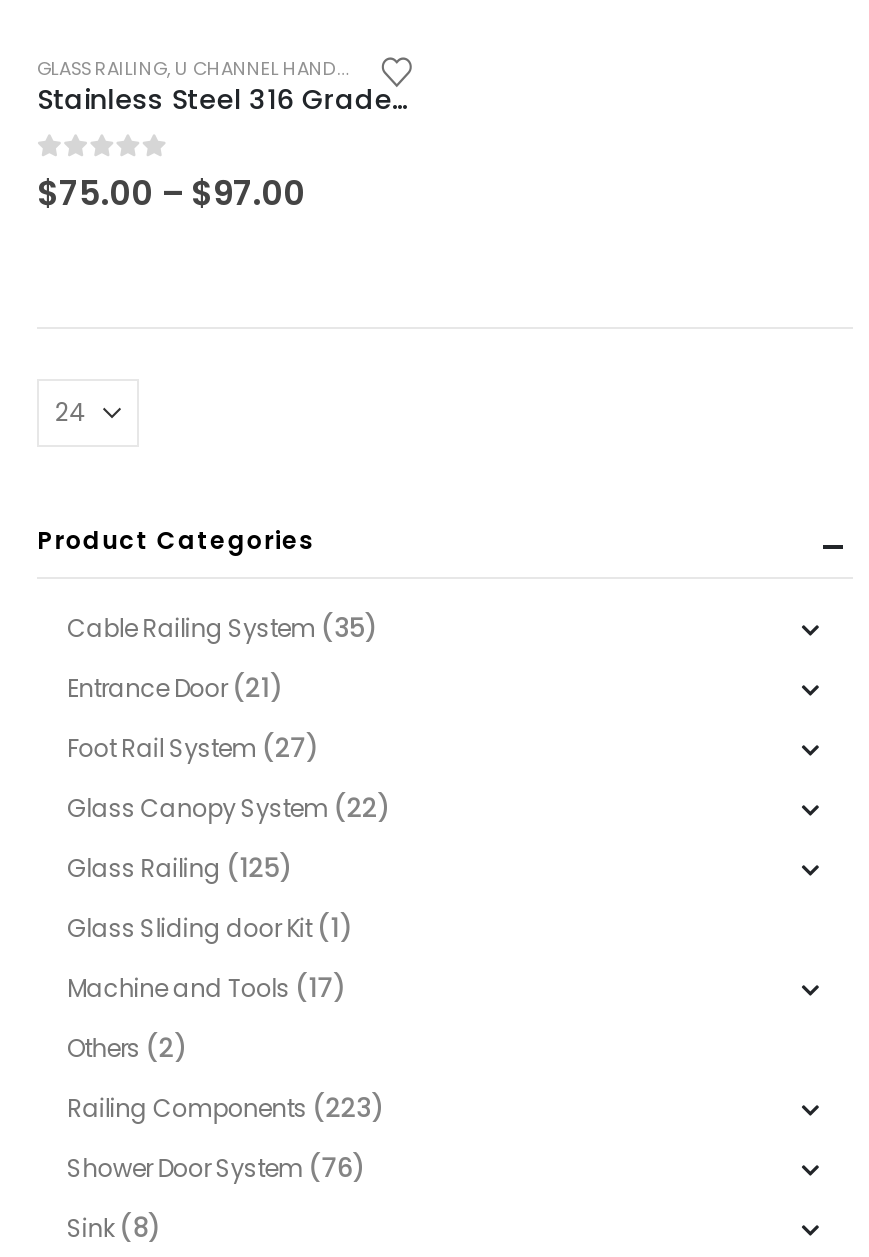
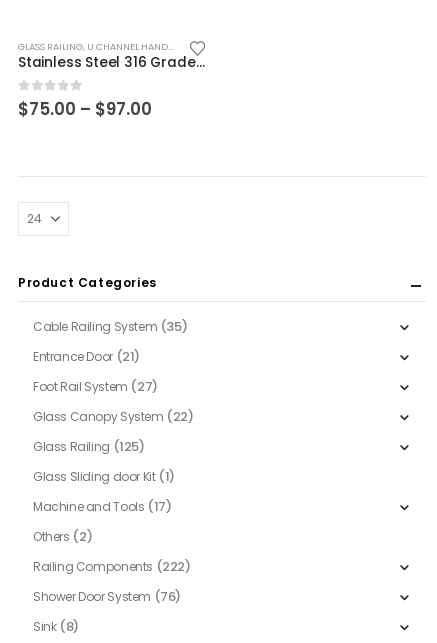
- Railing Components (223)
+ Railing Components (222)
